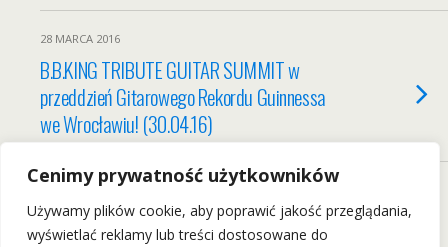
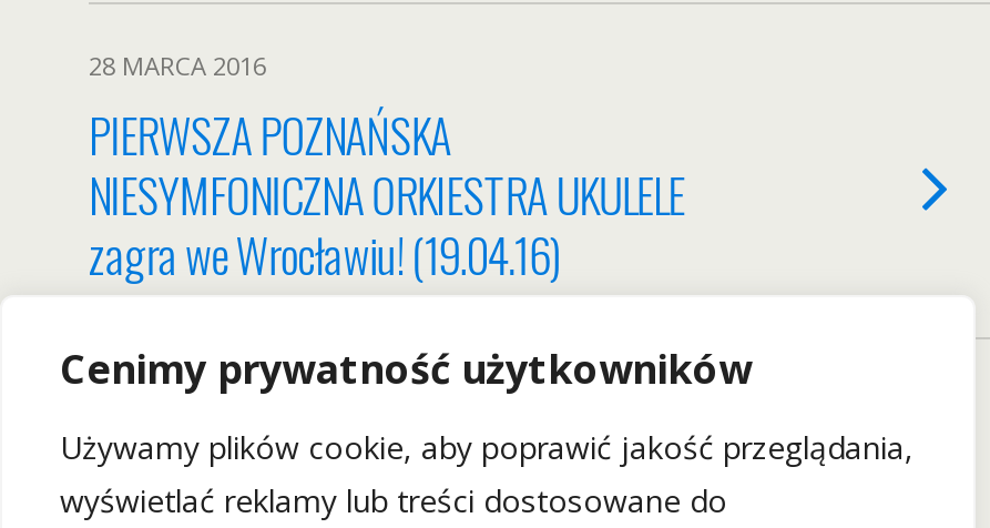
- B.B.KING TRIBUTE GUITAR SUMMIT w
- przeddzień Gitarowego Rekordu Guinnessa
- we Wrocławiu! (30.04.16)
+ PIERWSZA POZNAŃSKA
+ NIESYMFONICZNA ORKIESTRA UKULELE
+ zagra we Wrocławiu! (19.04.16)
